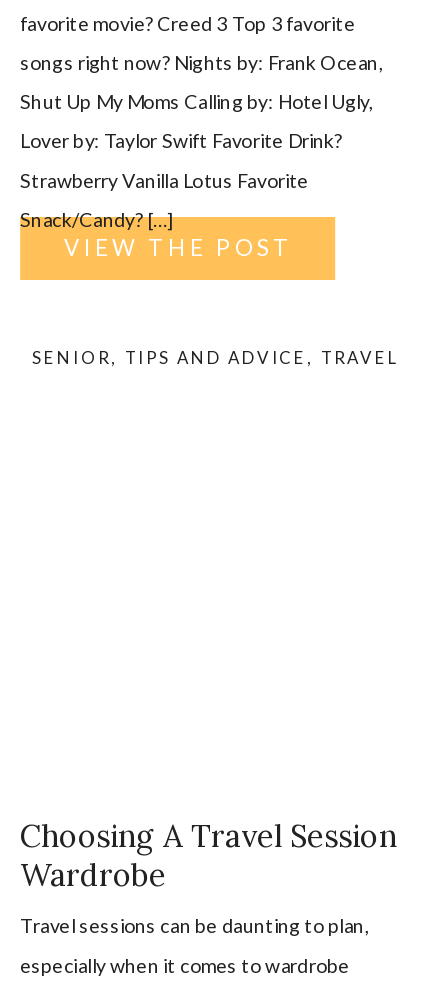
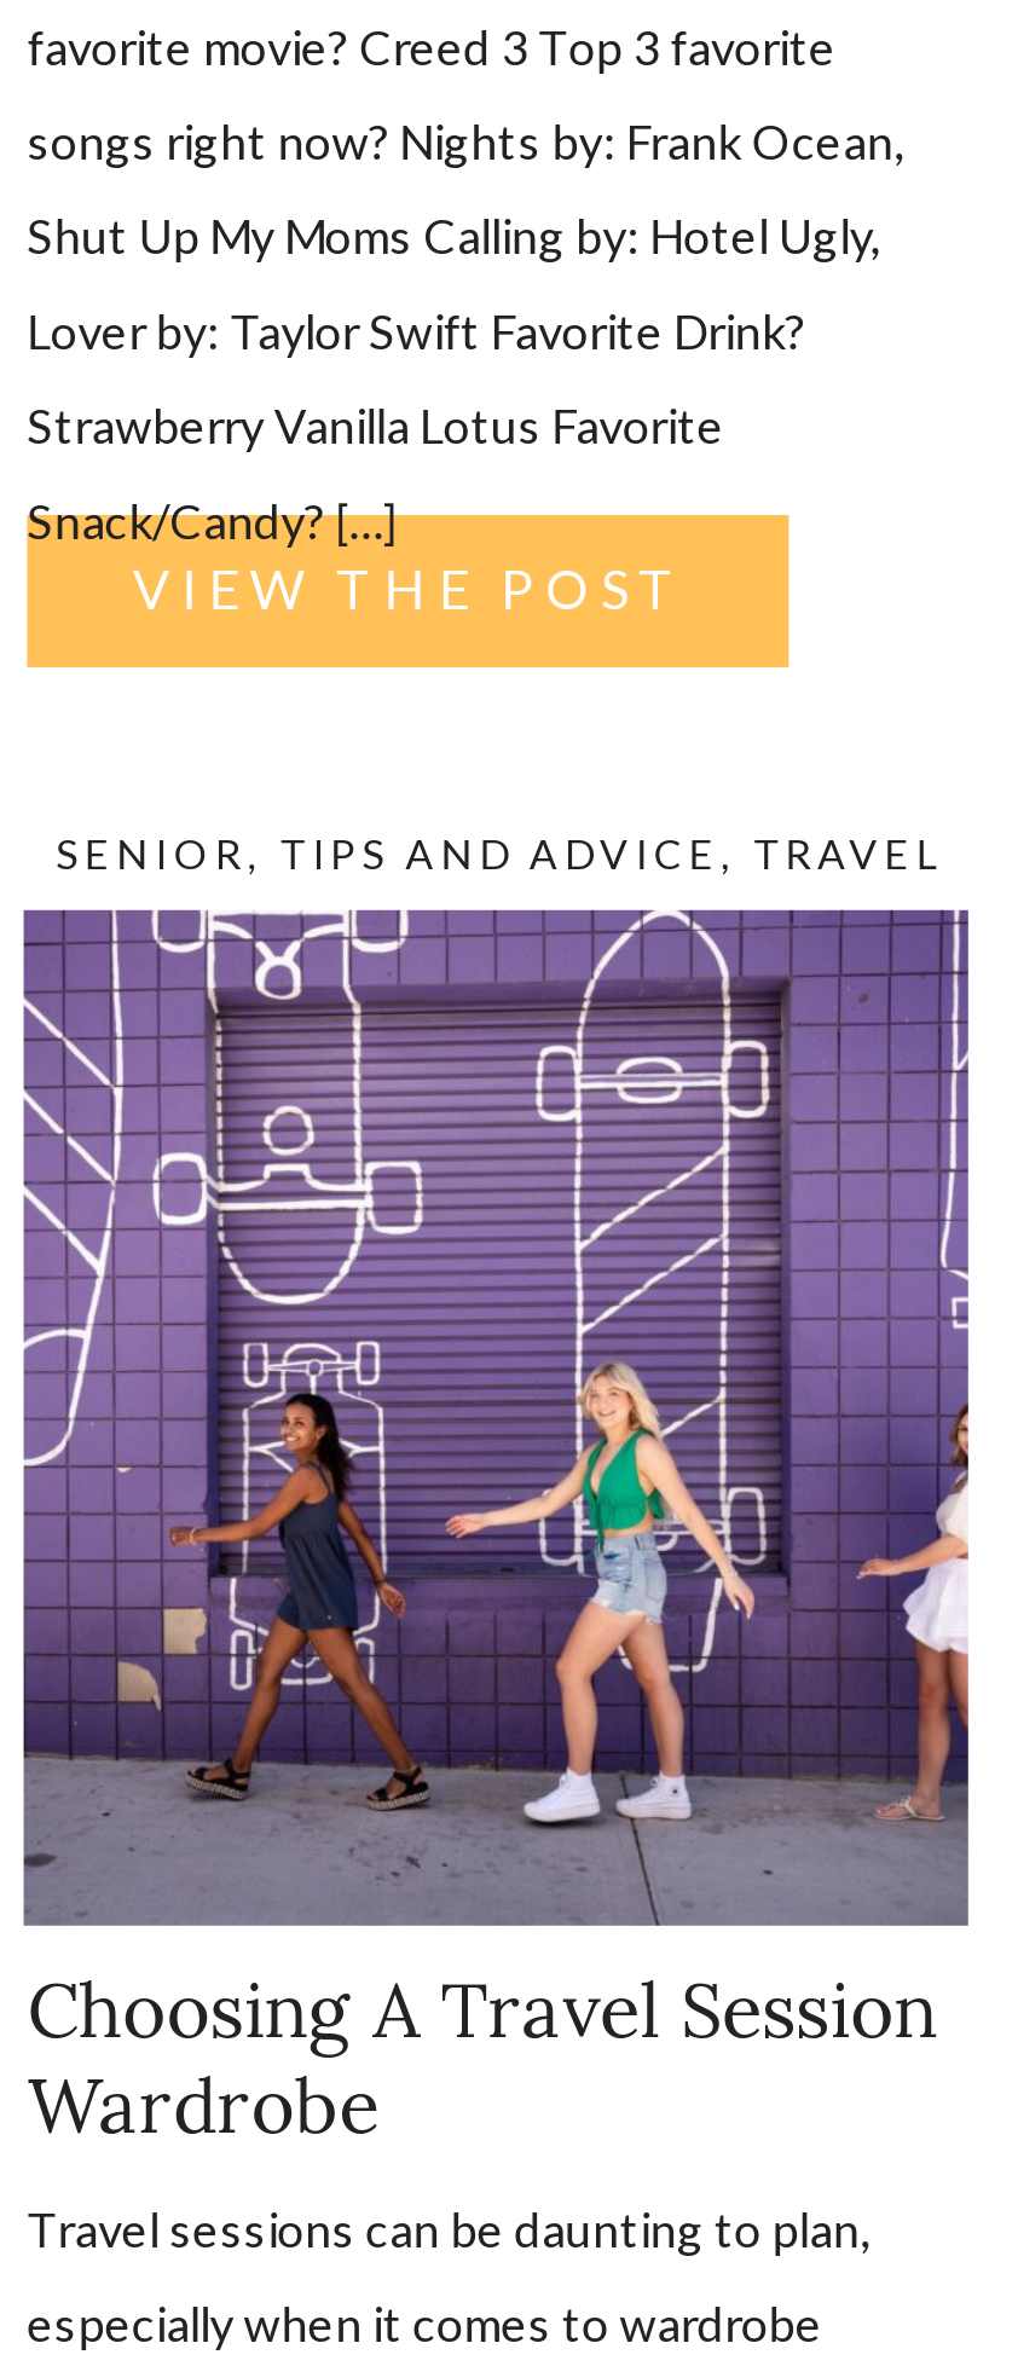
+ [image]
